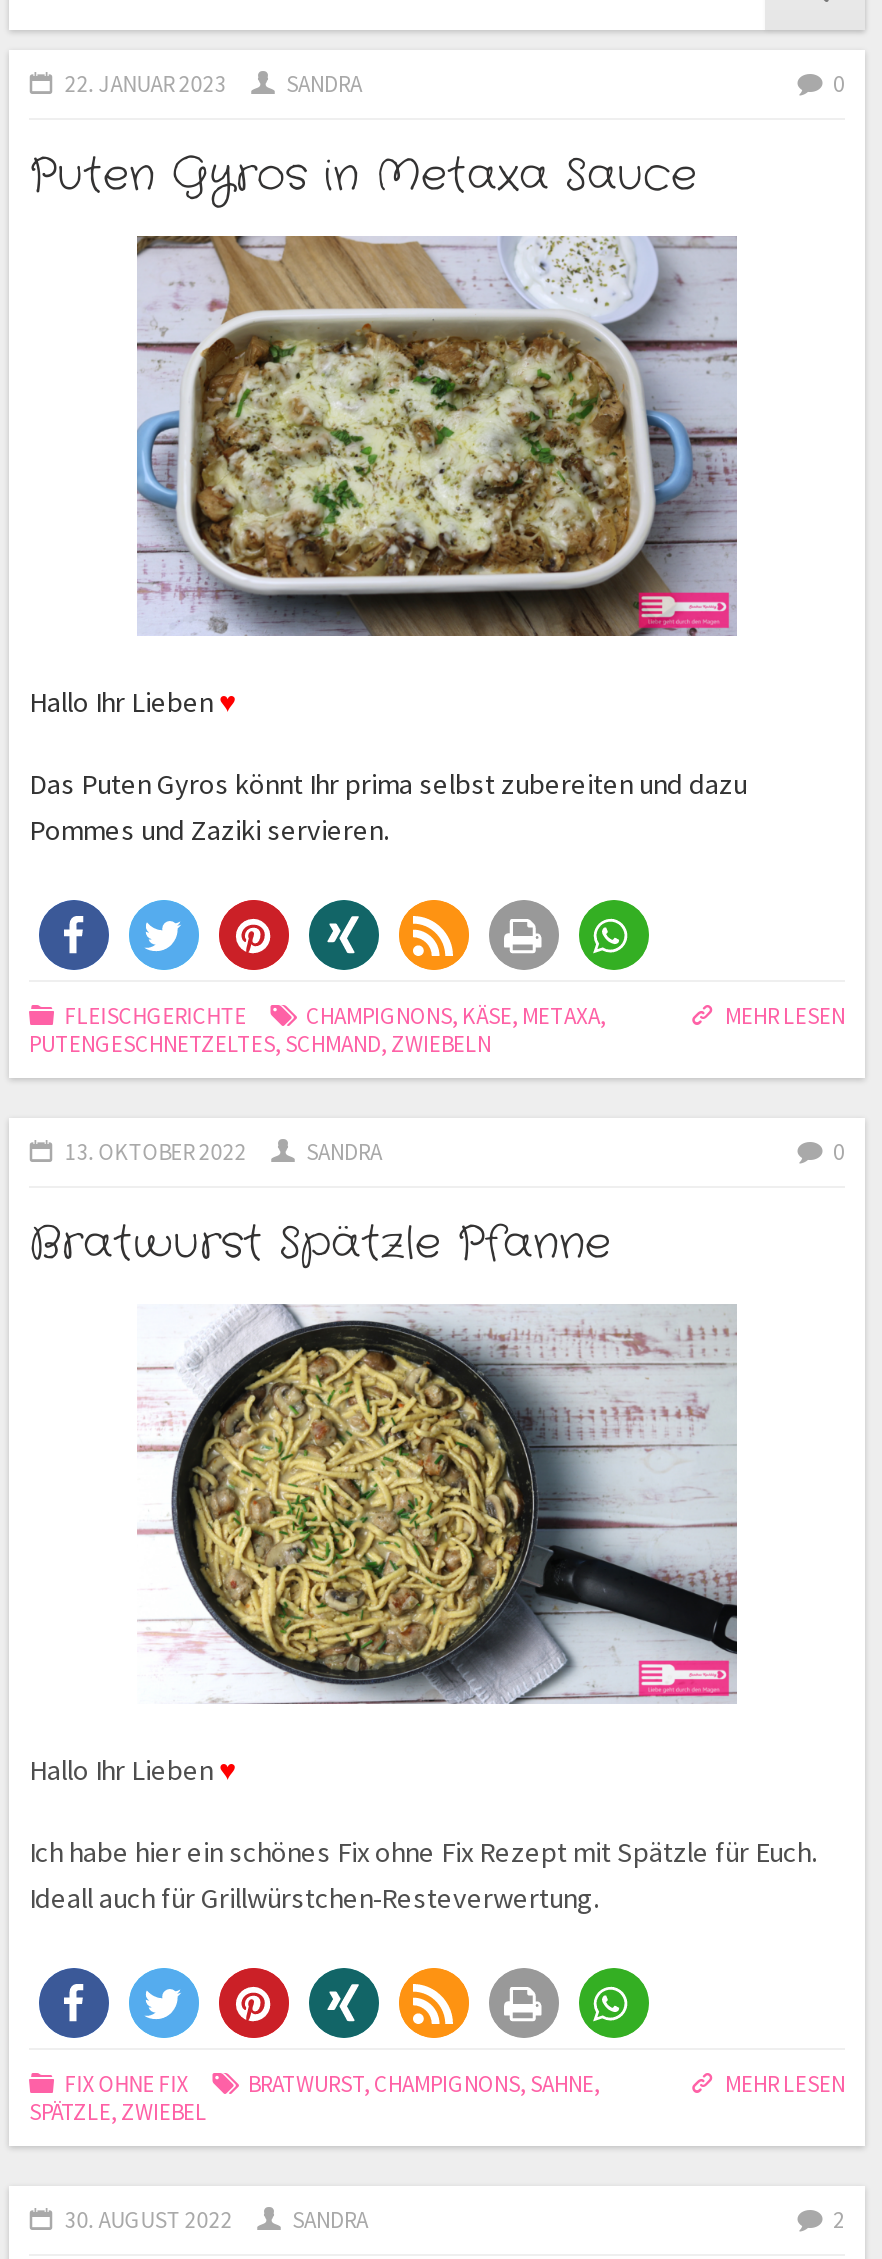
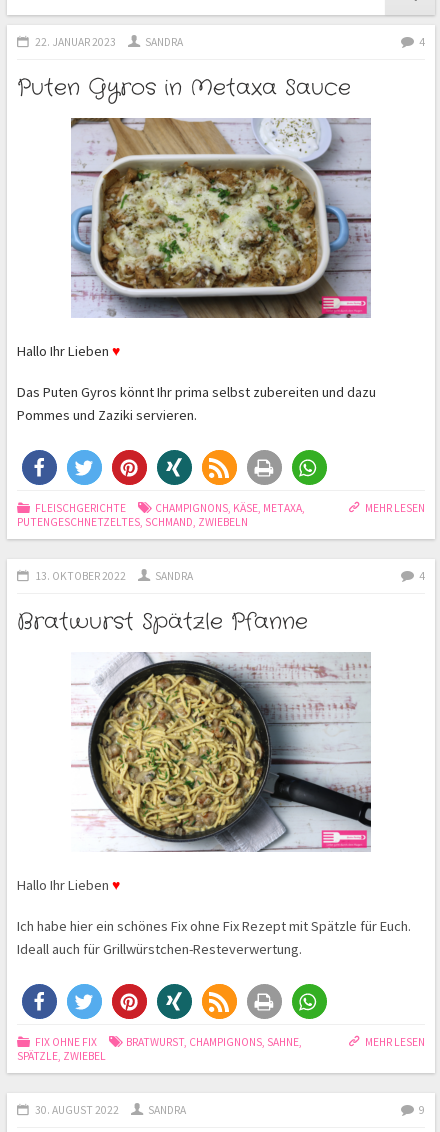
- 0
+ 4

- 0
+ 4

- 2
+ 9
